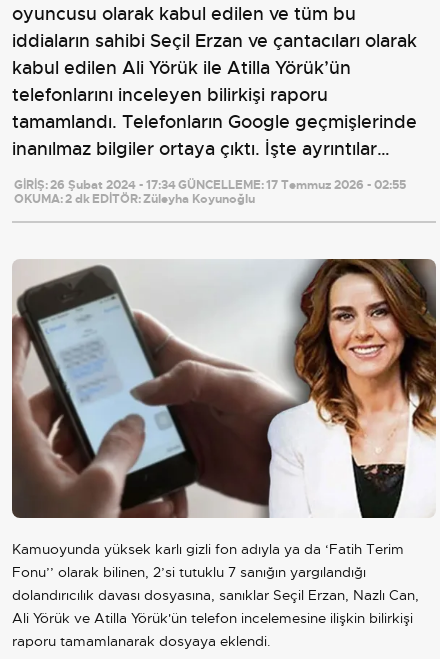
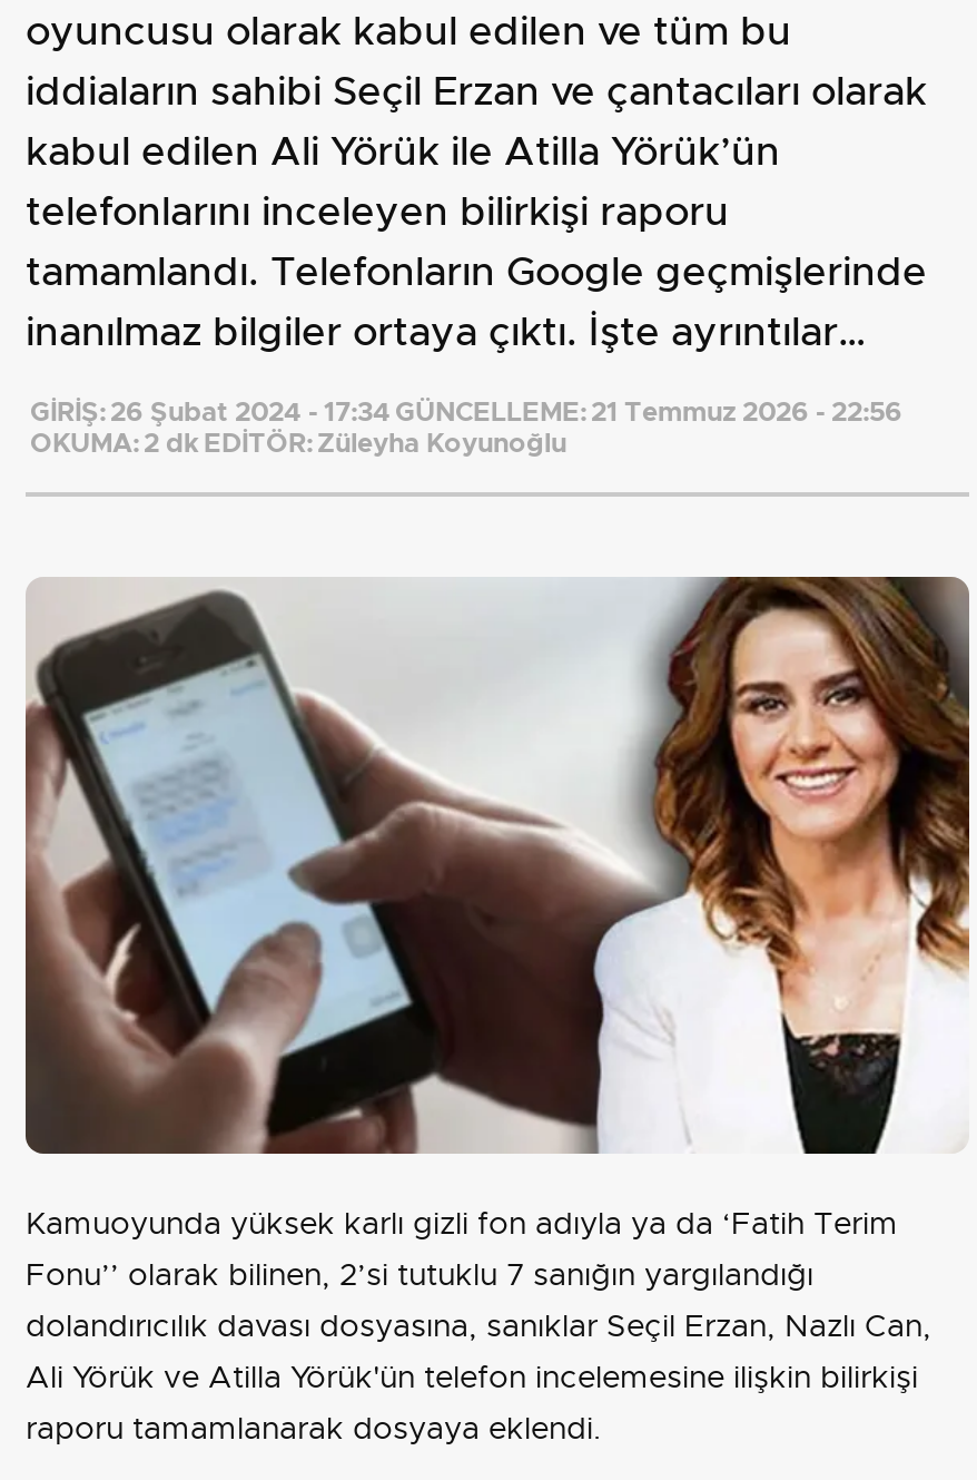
- GİRİŞ: 26 Şubat 2024 - 17:34 GÜNCELLEME: 17 Temmuz 2026 - 02:55
+ GİRİŞ: 26 Şubat 2024 - 17:34 GÜNCELLEME: 21 Temmuz 2026 - 22:56
